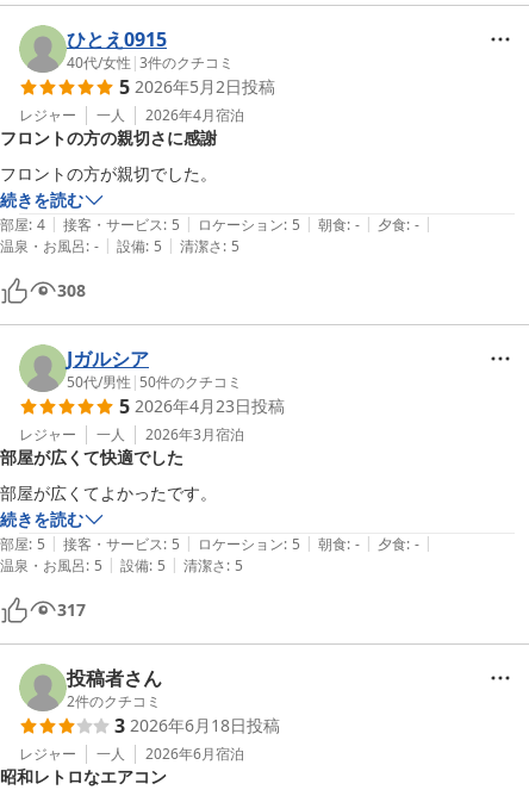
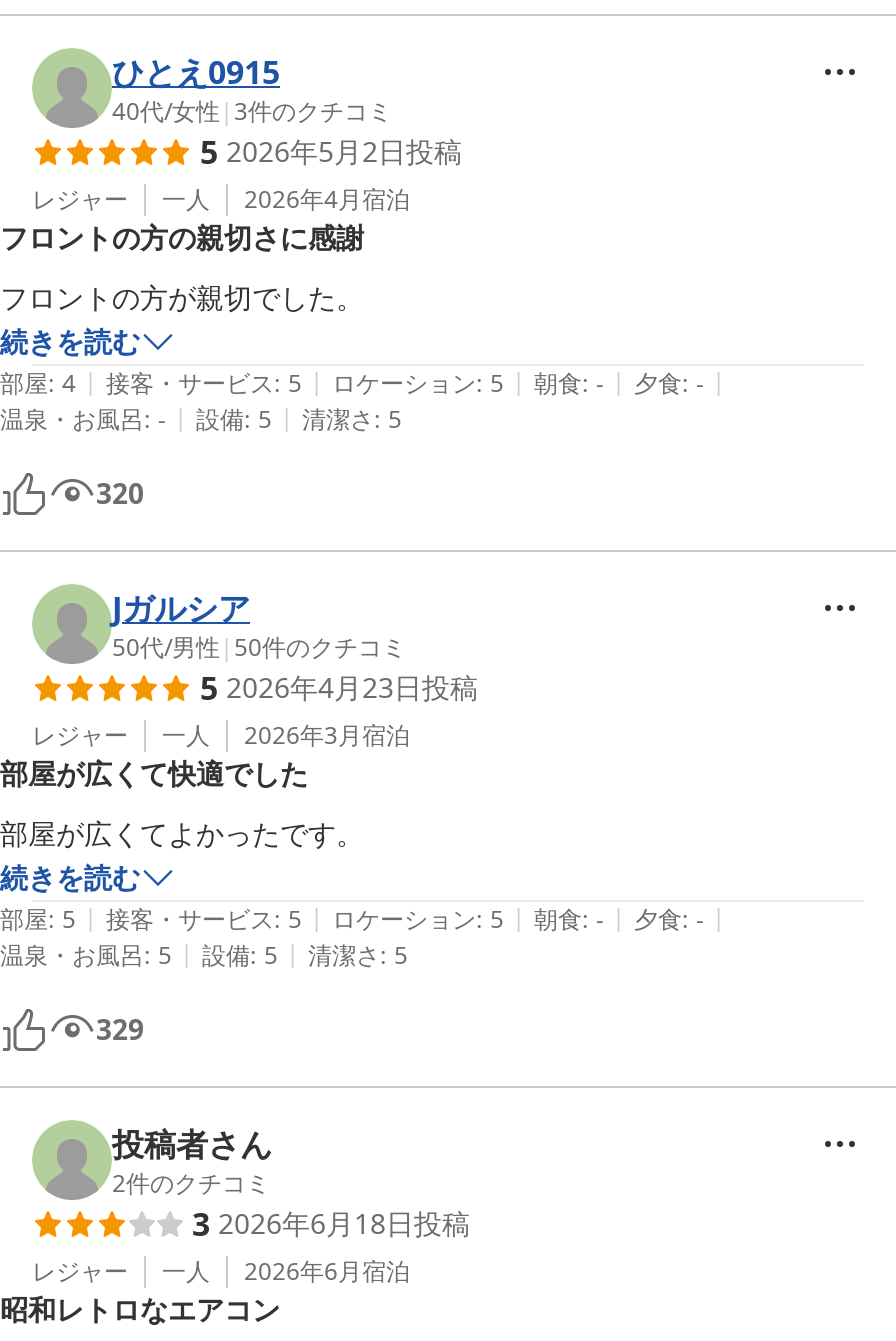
- 308
+ 320

- 317
+ 329
